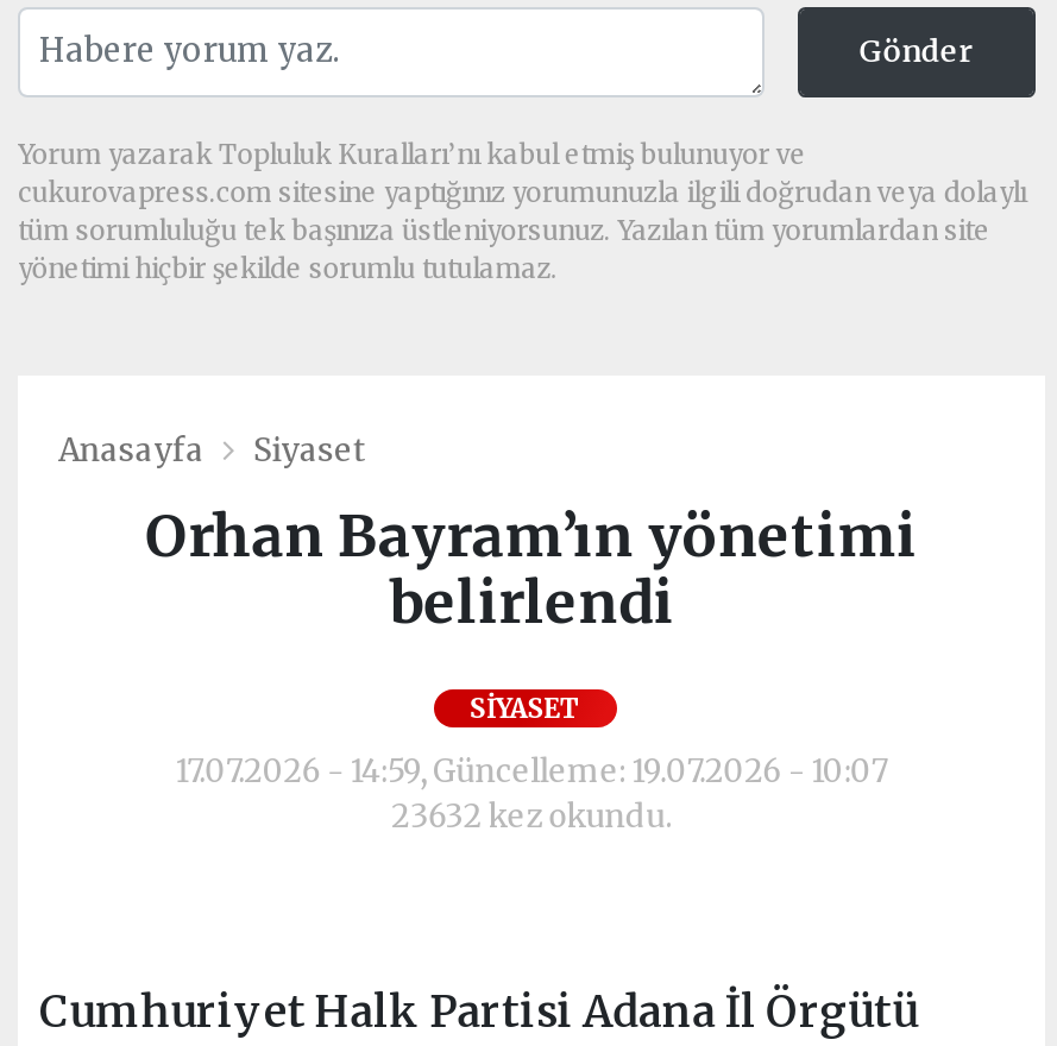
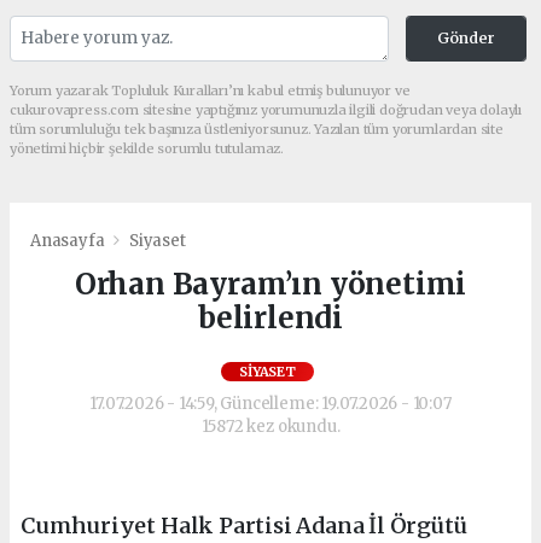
- 23632 kez okundu.
+ 15872 kez okundu.
